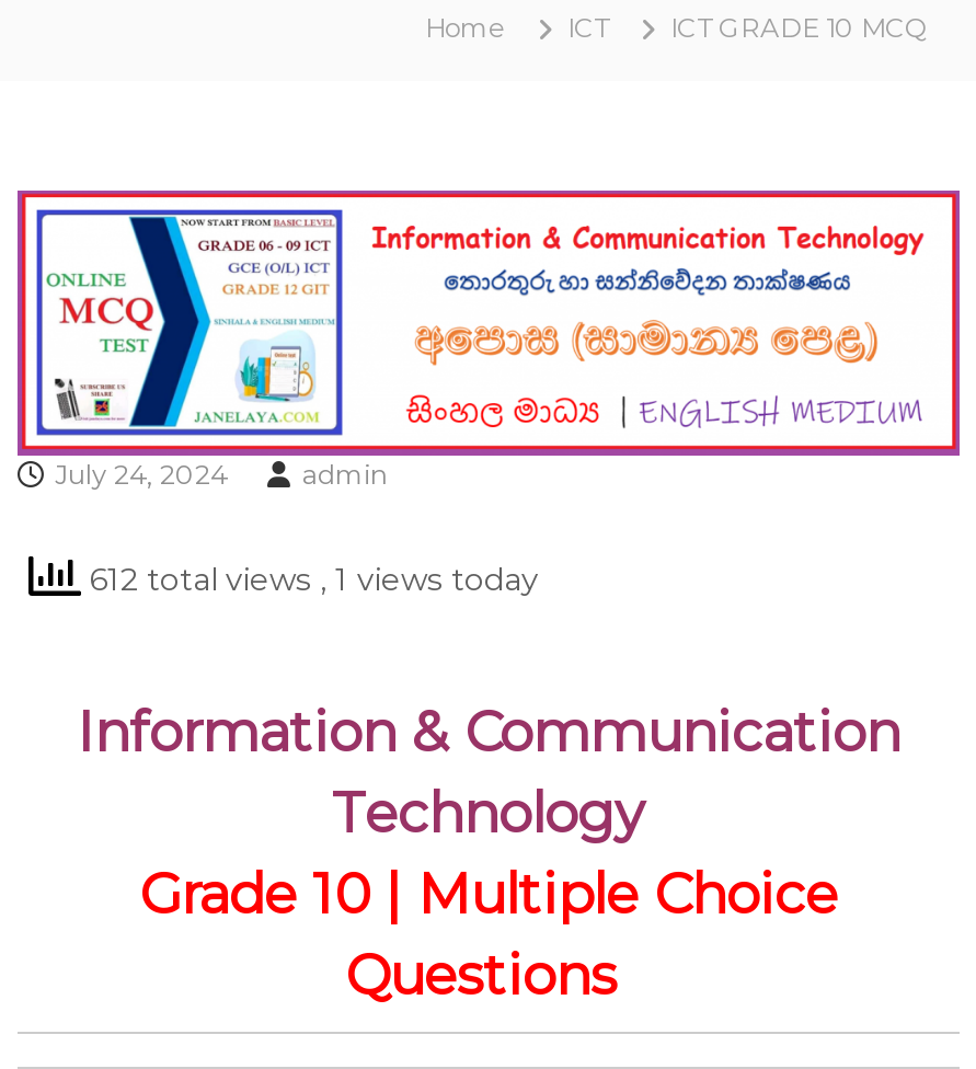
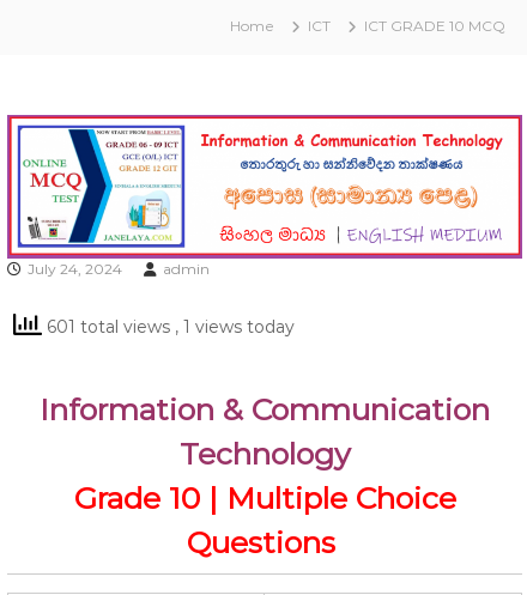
- 612 total views, 1 views today
+ 601 total views, 1 views today
